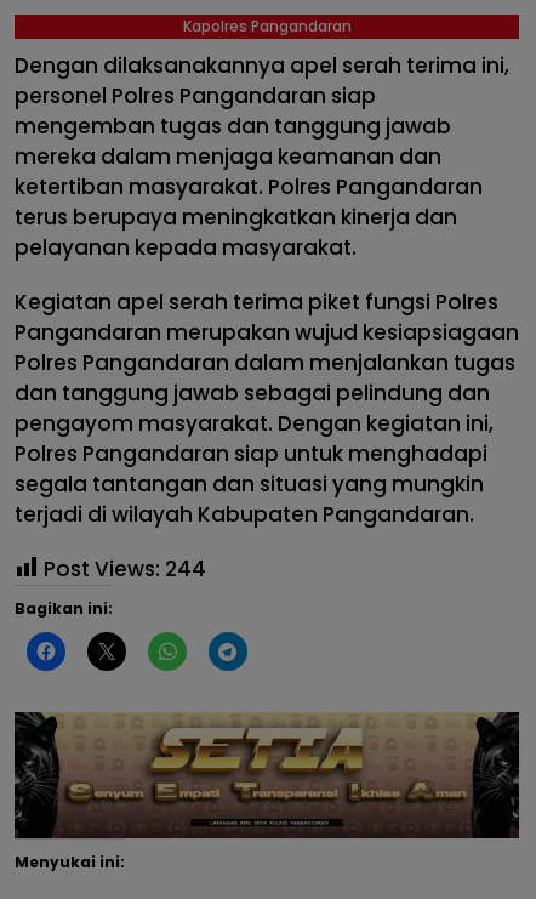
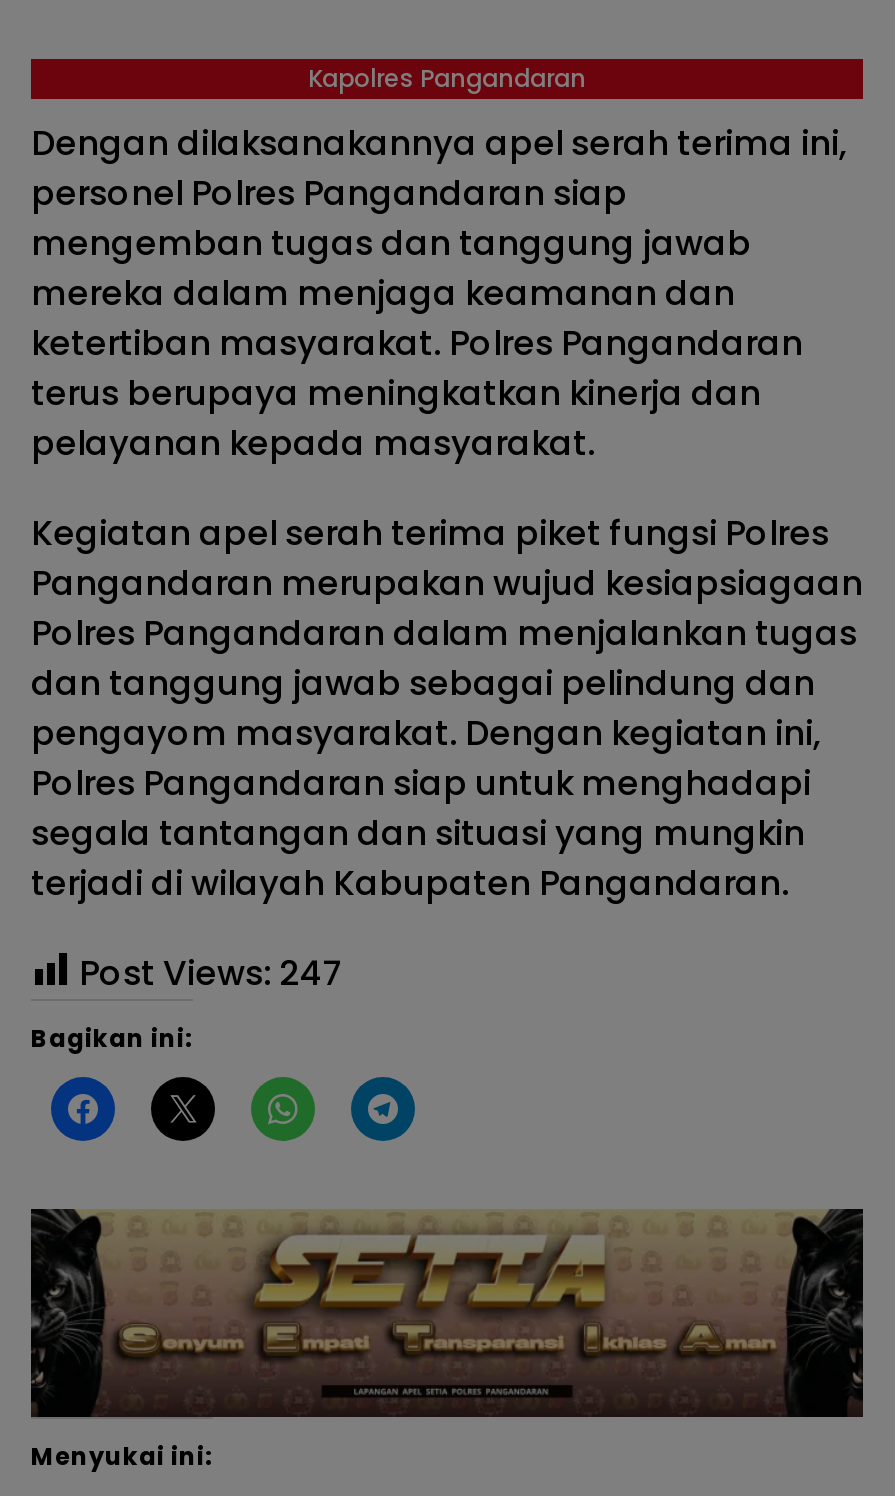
- Post Views: 244
+ Post Views: 247
